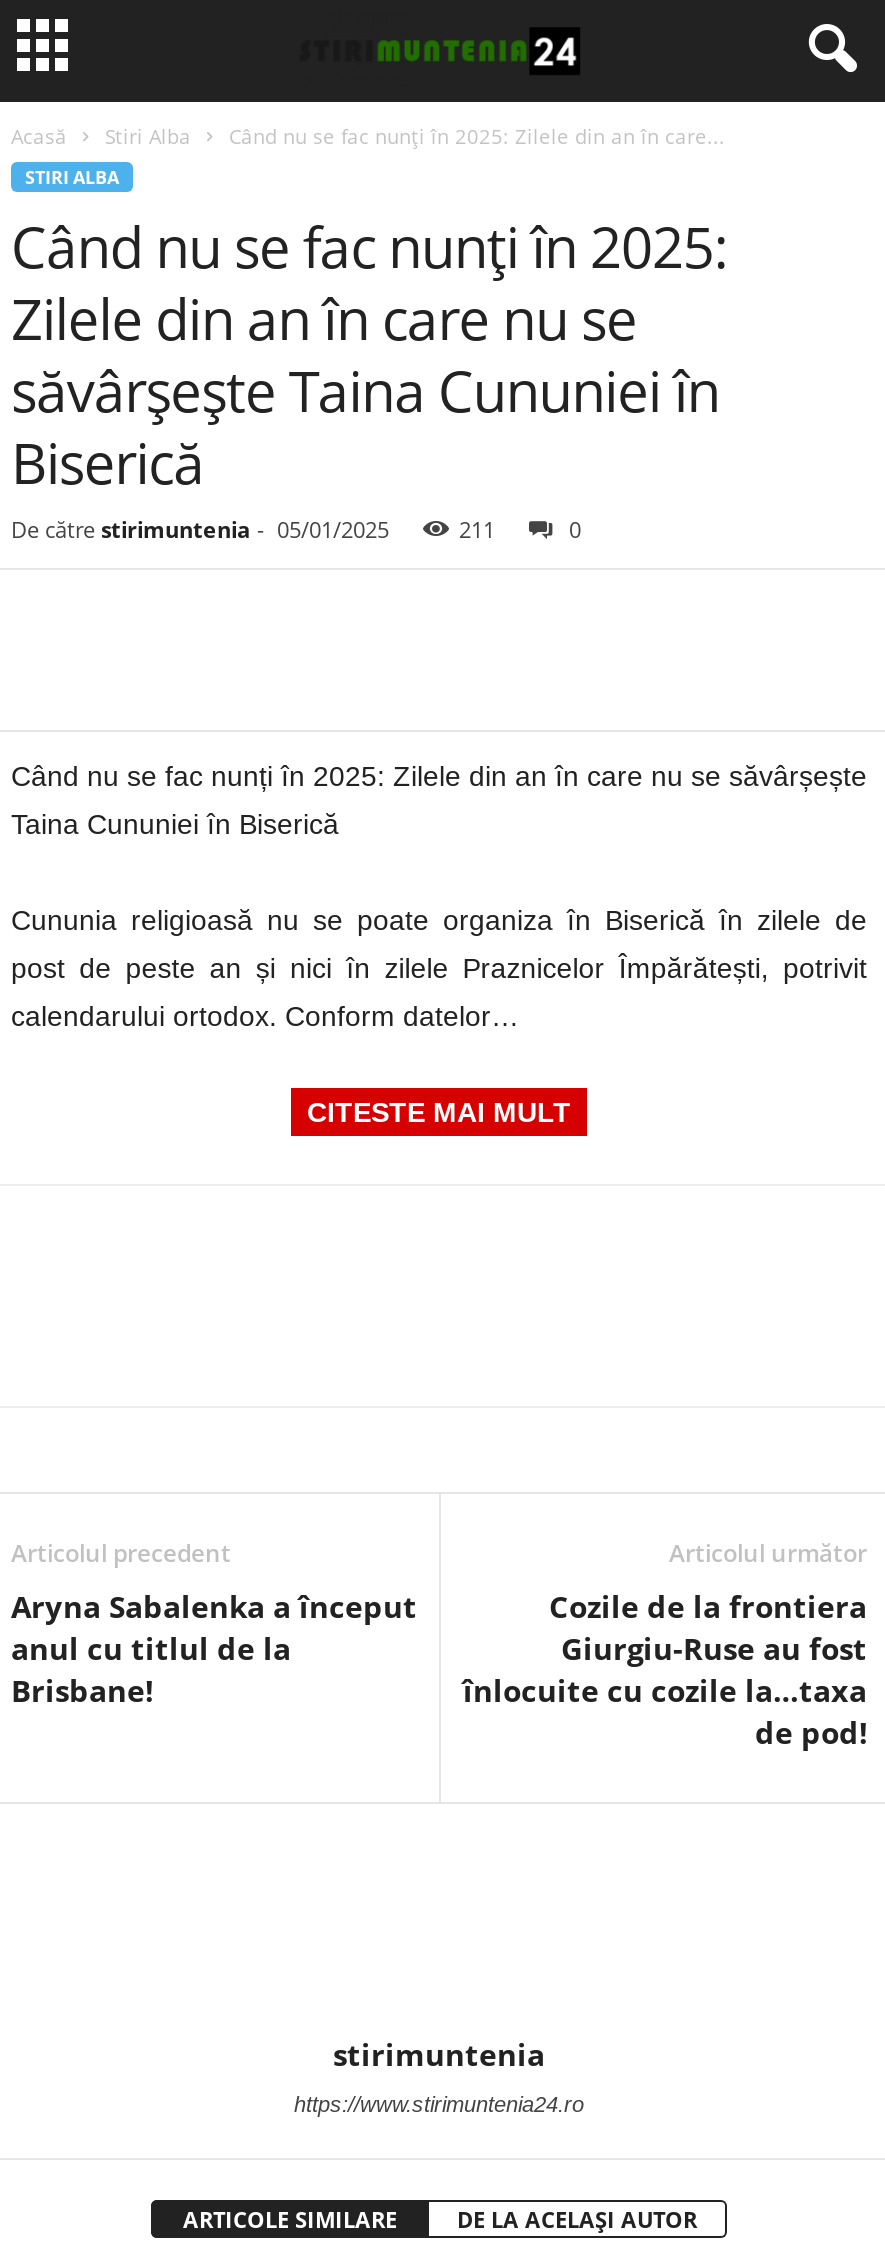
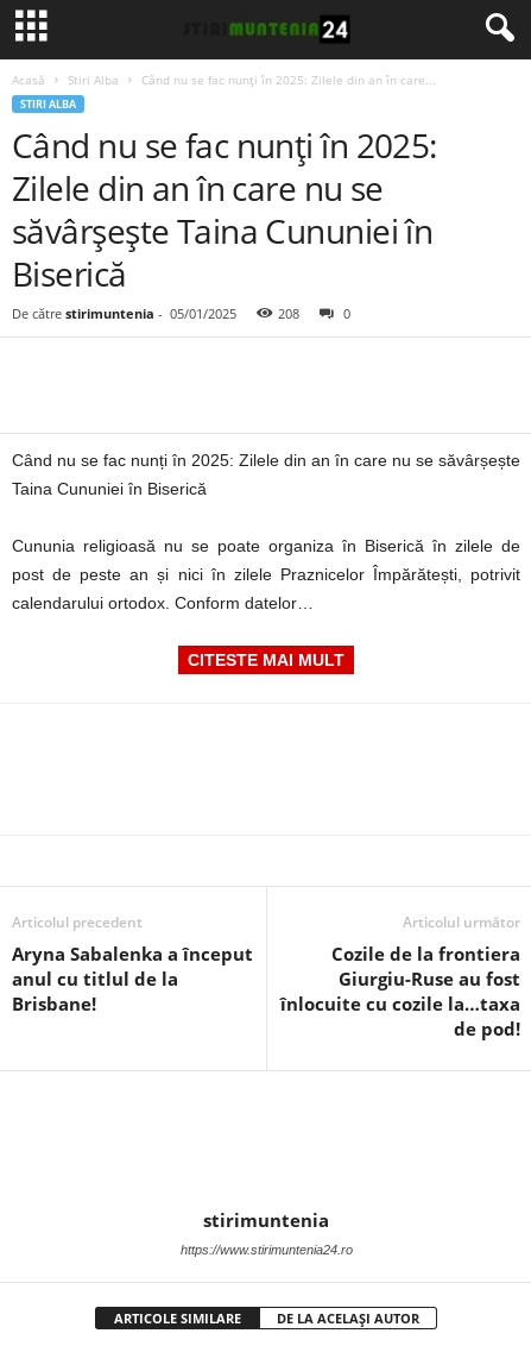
- 211
+ 208
